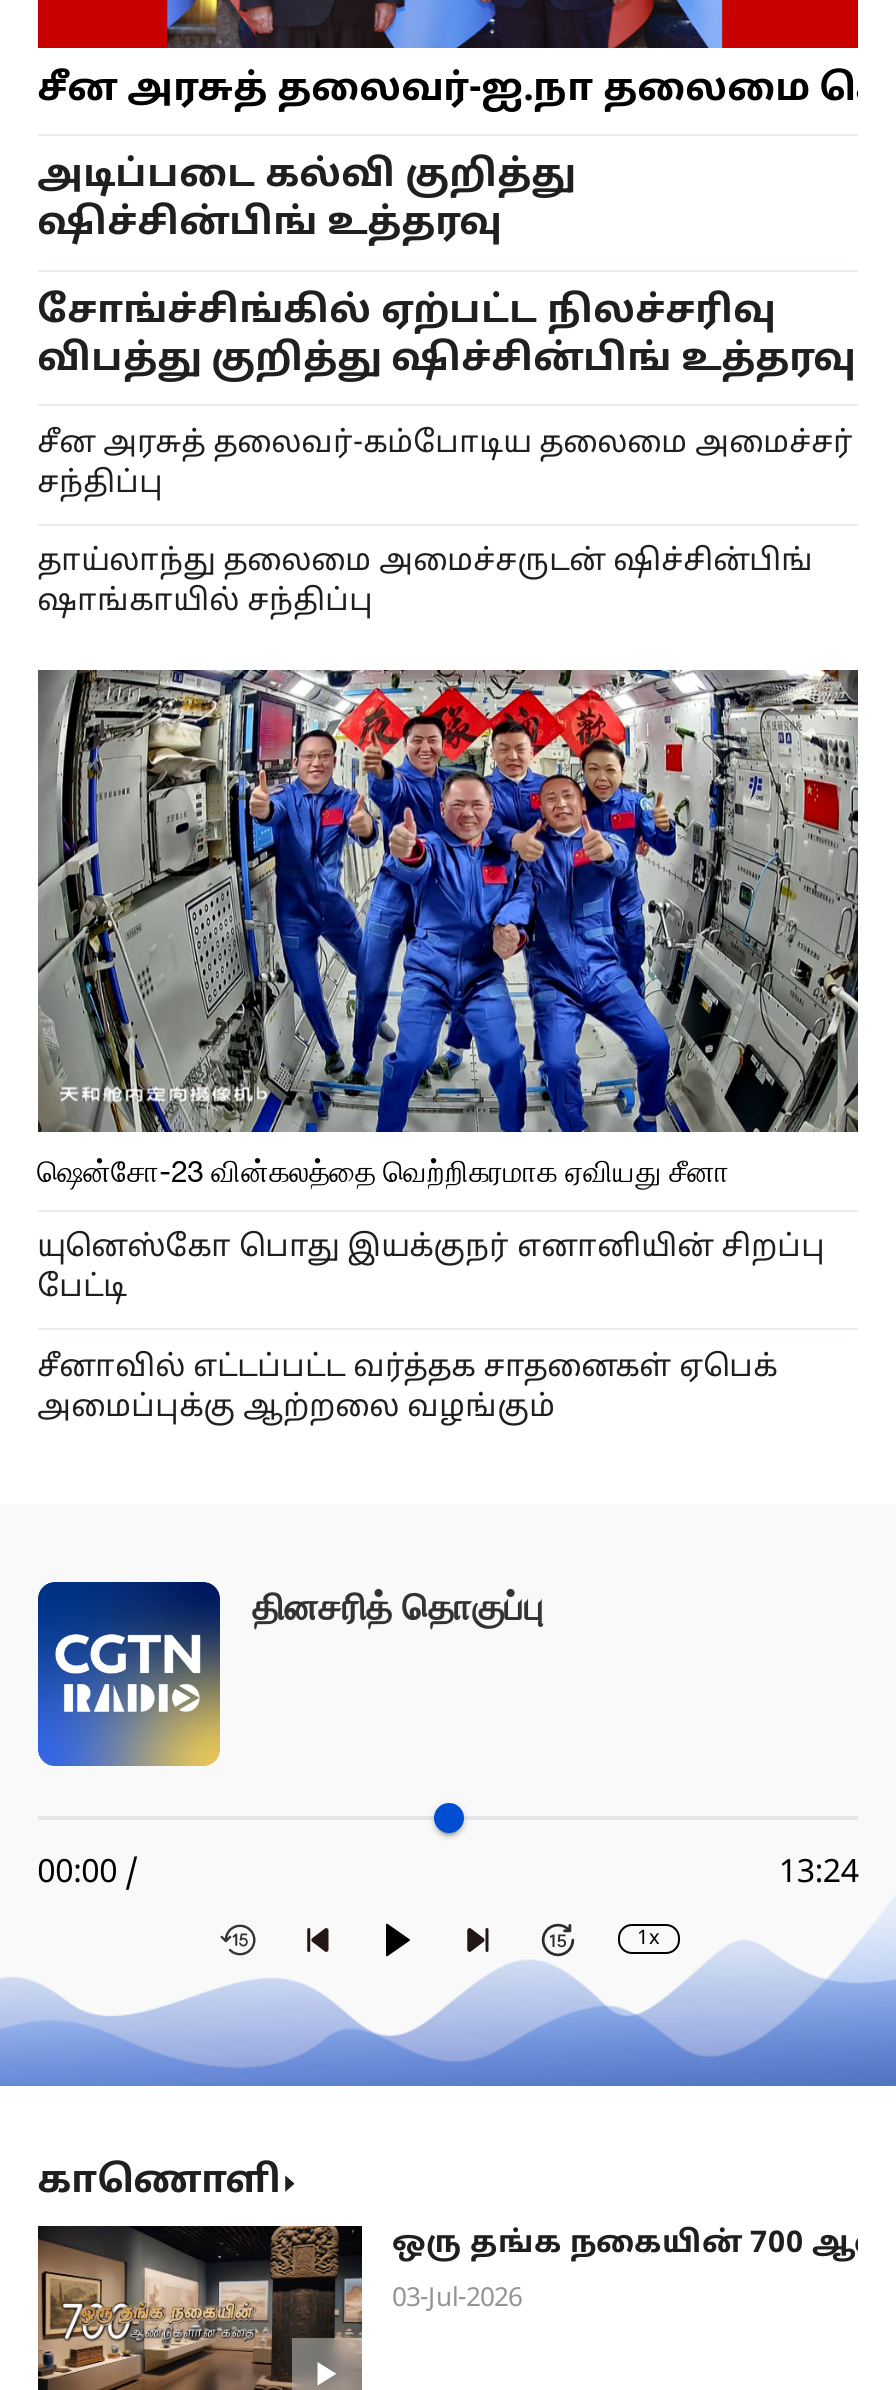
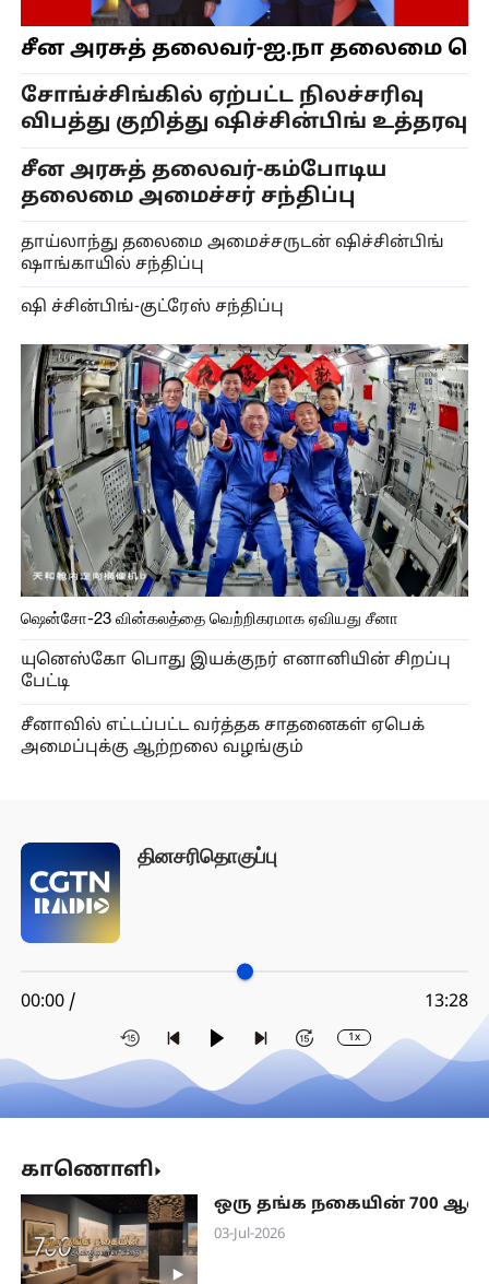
- அடிப்படை கல்வி குறித்து
- ஷிச்சின்பிங் உத்தரவு

moved up: சோங்ச்சிங்கில் ஏற்பட்ட நிலச்சரிவு | விபத்து குறித்து ஷிச்சின்பிங் உத்தரவு

moved up: தாய்லாந்து தலைமை அமைச்சருடன் ஷிச்சின்பிங் | ஷாங்காயில் சந்திப்பு

+ ஷி ச்சின்பிங்-குட்ரேஸ் சந்திப்பு

- தினசரித் தொகுப்பு
+ தினசரிதொகுப்பு

- 13:24
+ 13:28
